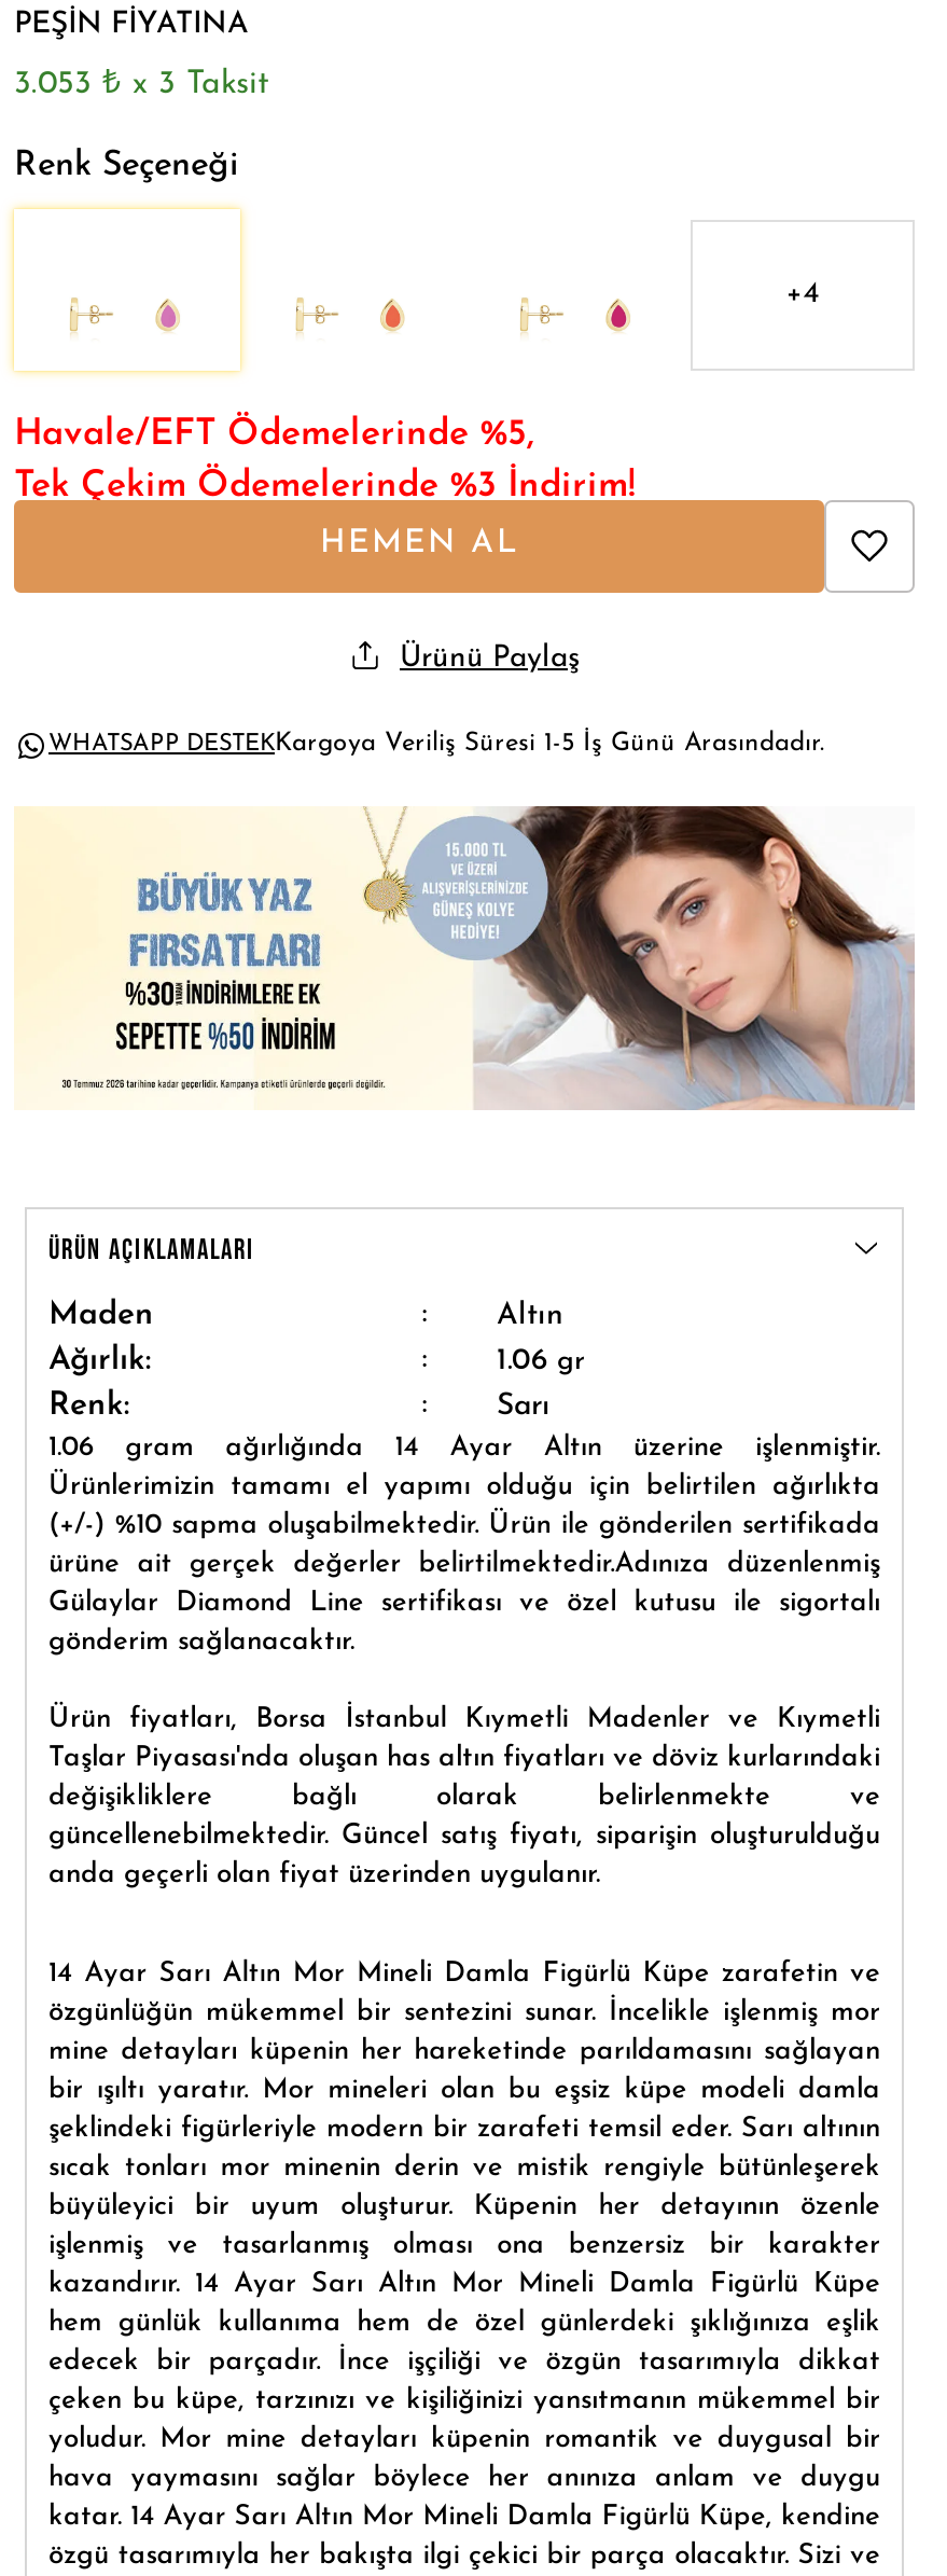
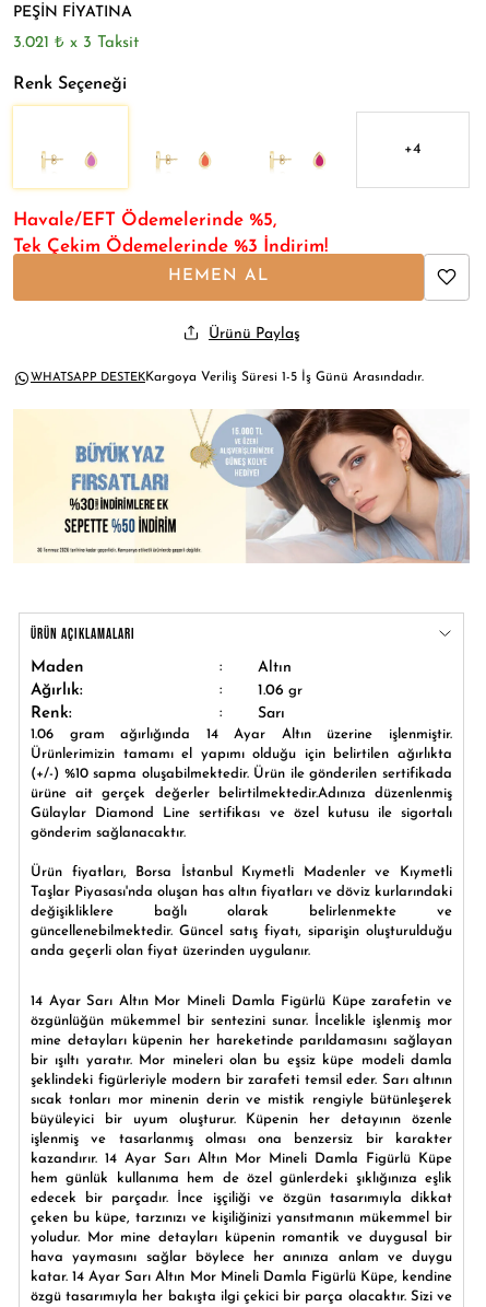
- 3.053 ₺ x 3 Taksit
+ 3.021 ₺ x 3 Taksit
